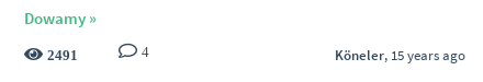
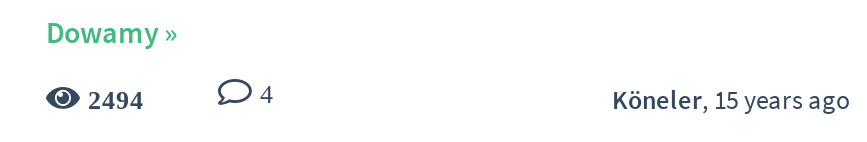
- 2491
+ 2494
